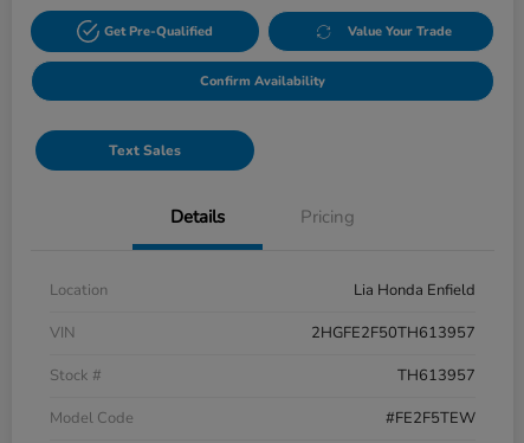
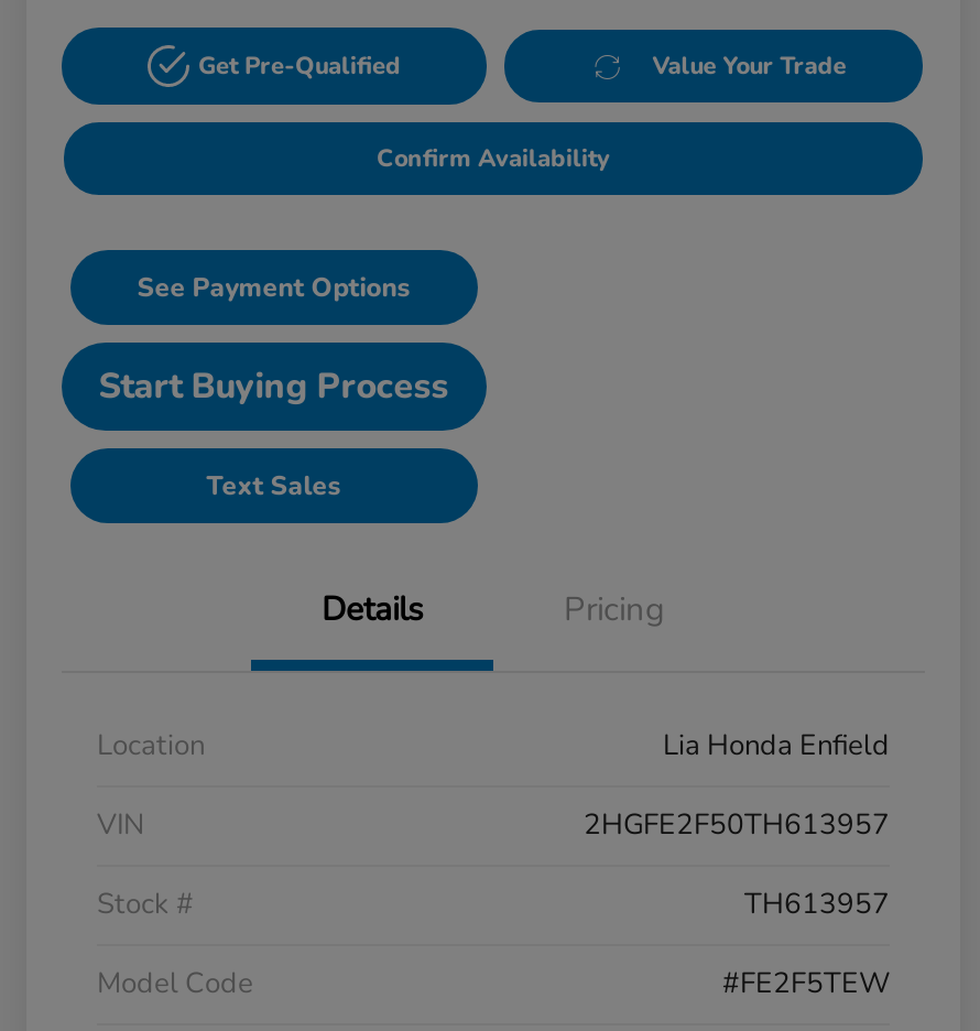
+ See Payment Options
+ Start Buying Process
